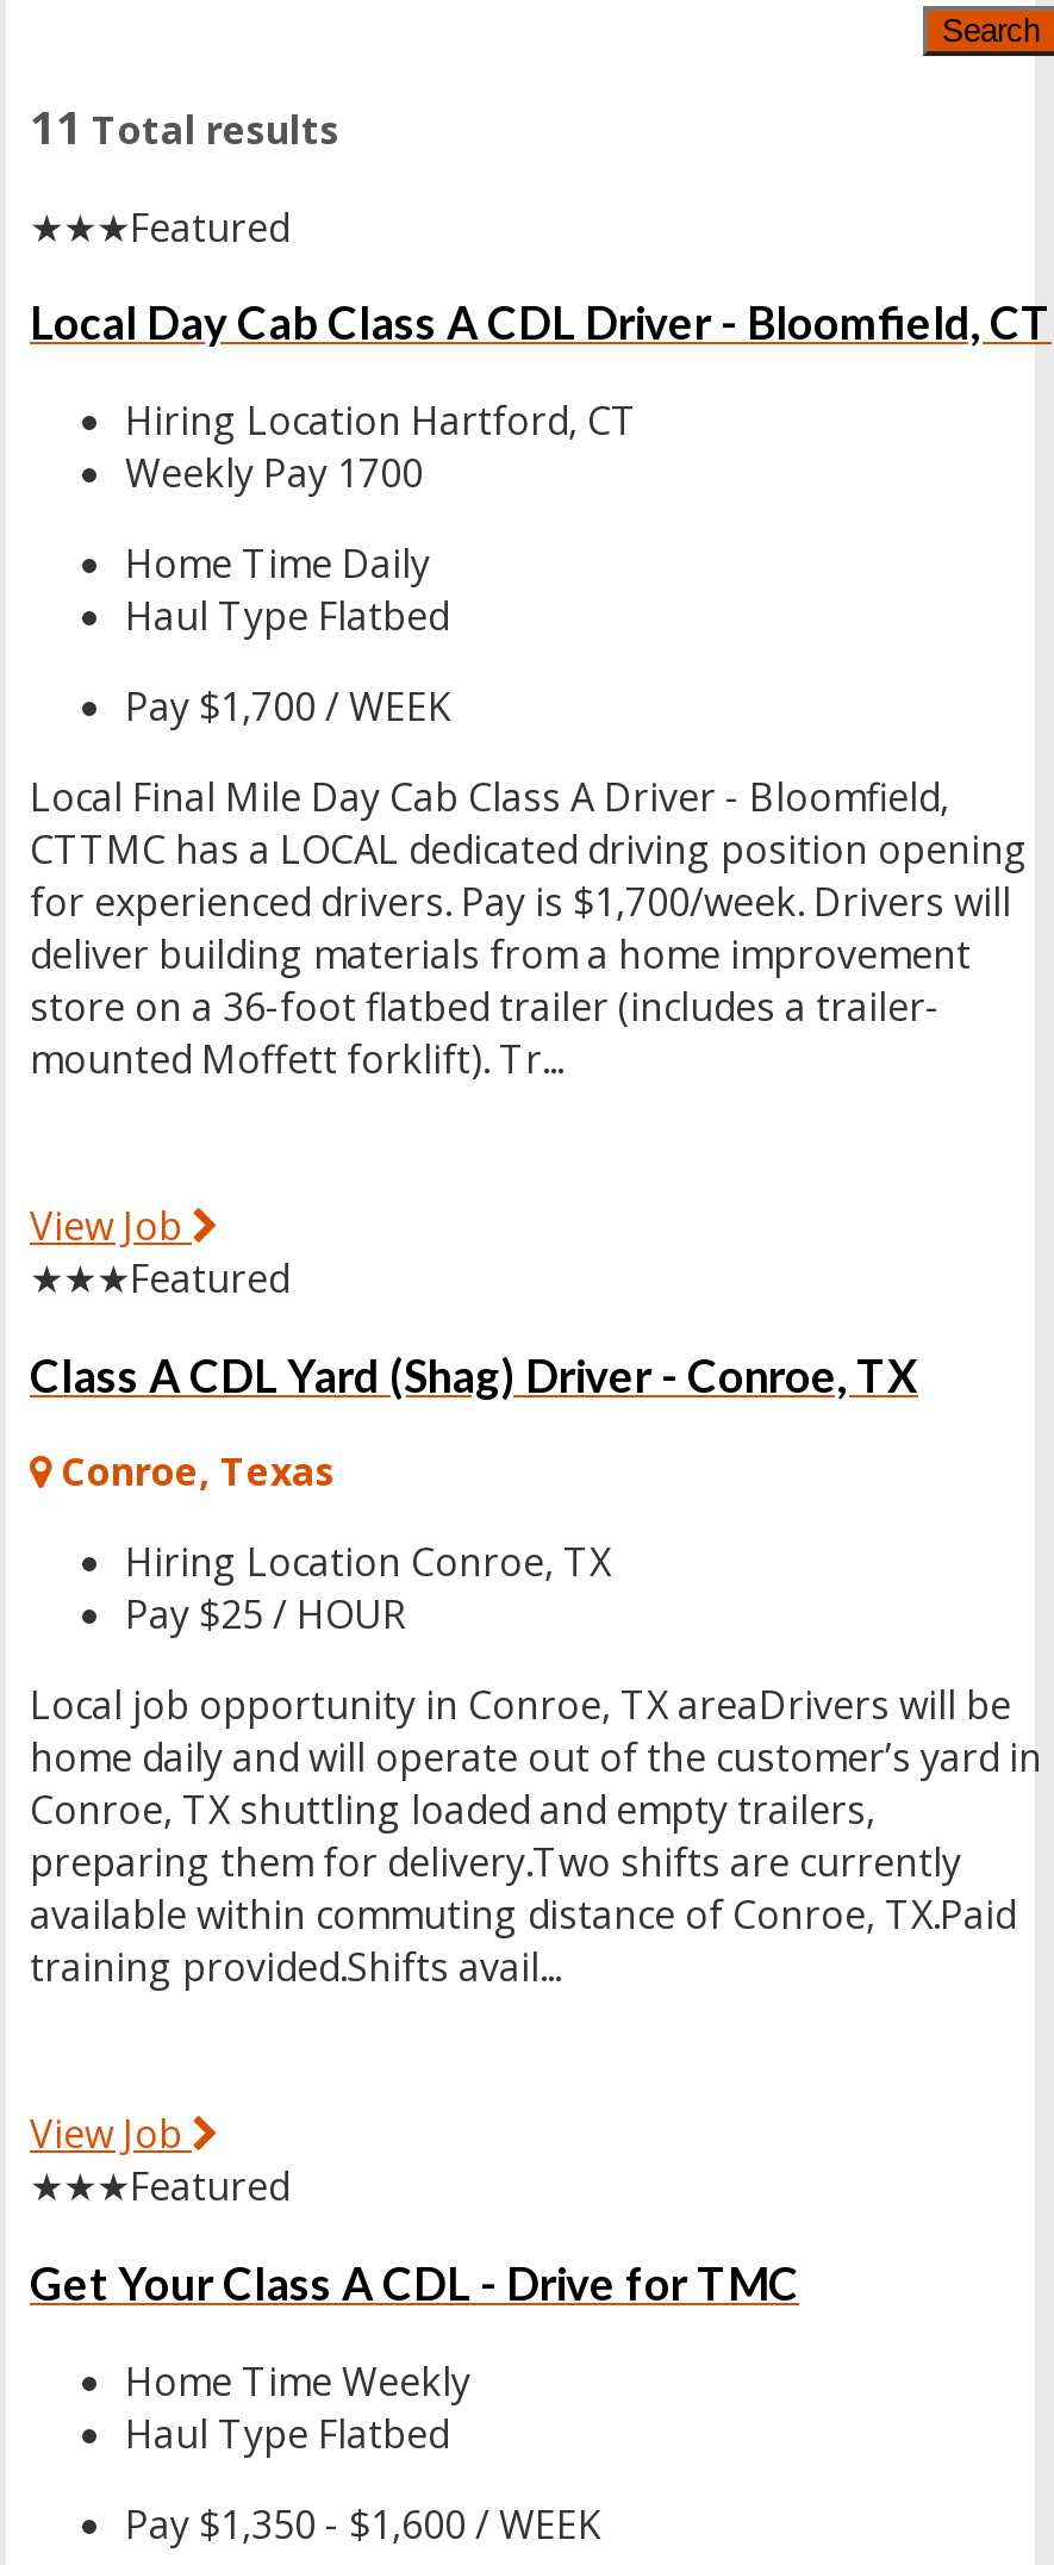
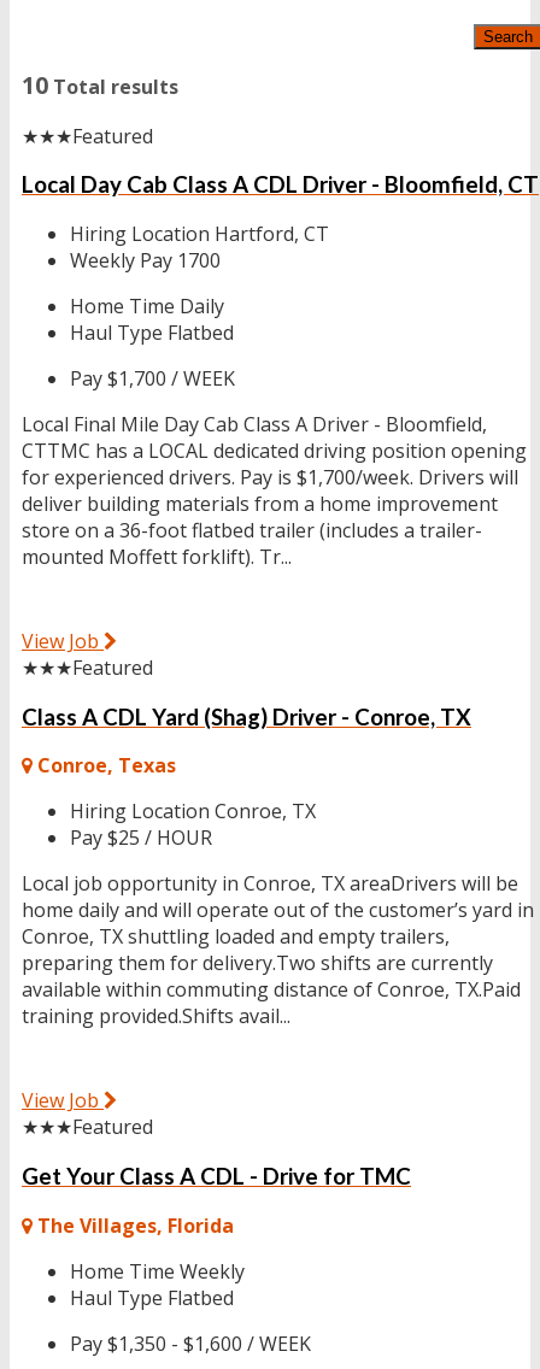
- 11 Total results
+ 10 Total results

+ The Villages, Florida
